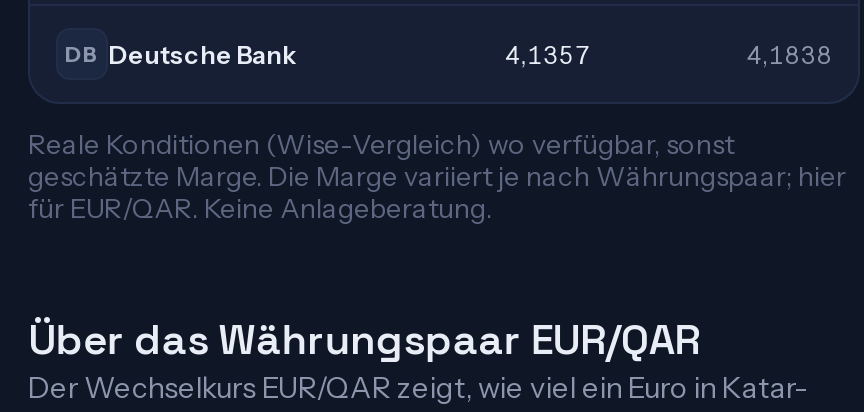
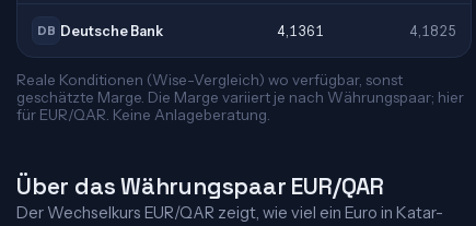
- 4,1357
+ 4,1361

- 4,1838
+ 4,1825
